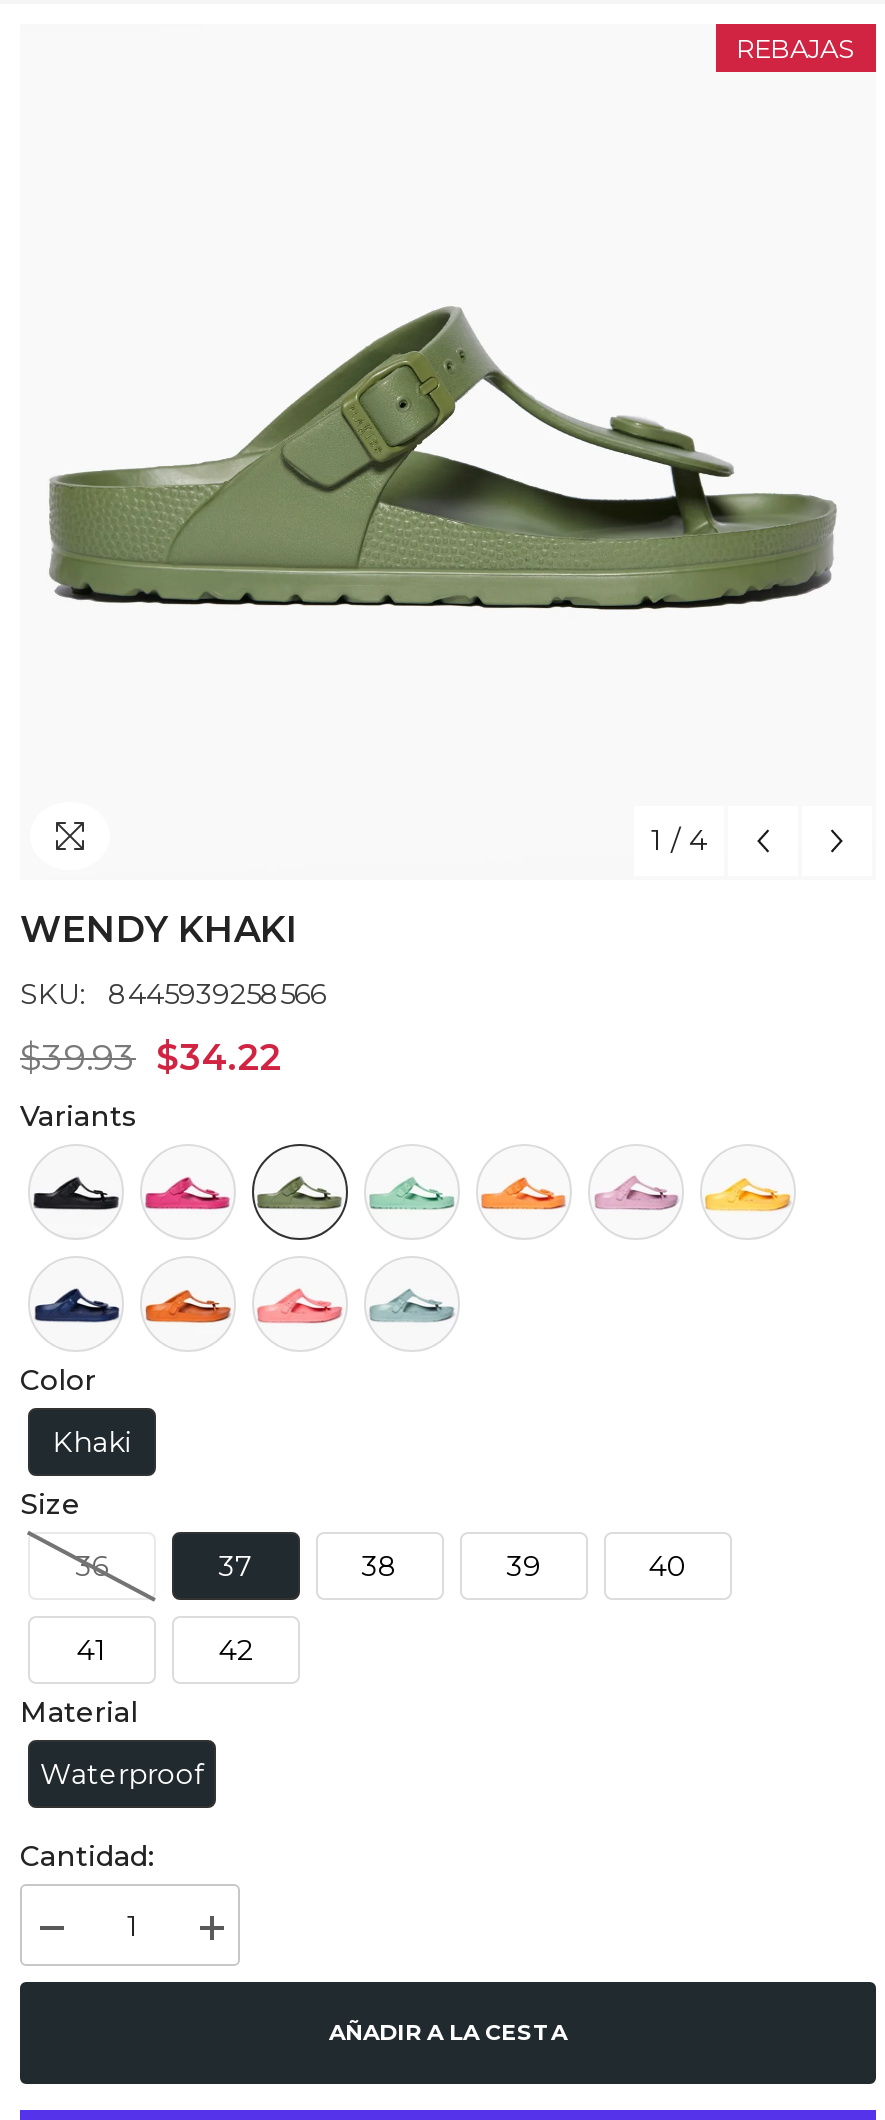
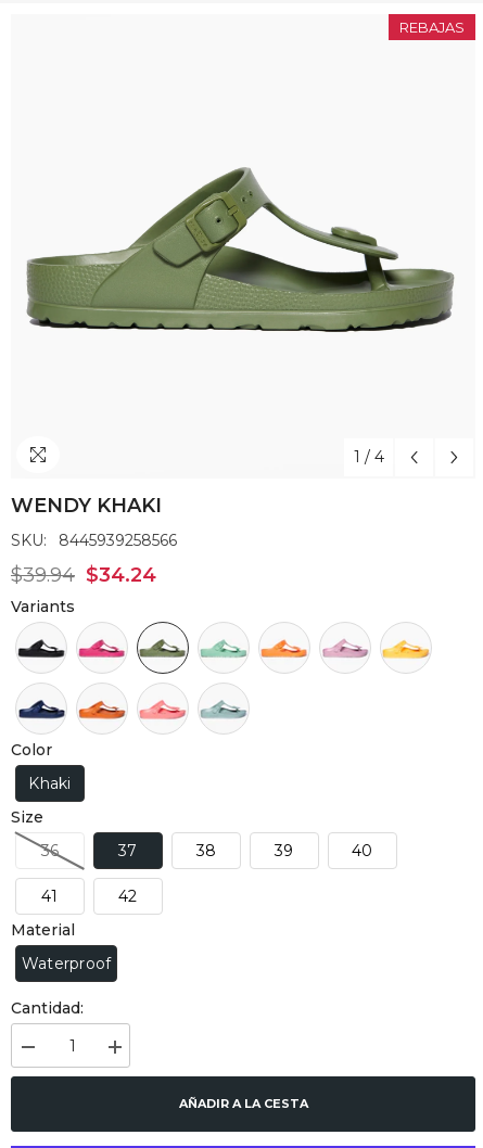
- $39.93 $34.22
+ $39.94 $34.24
